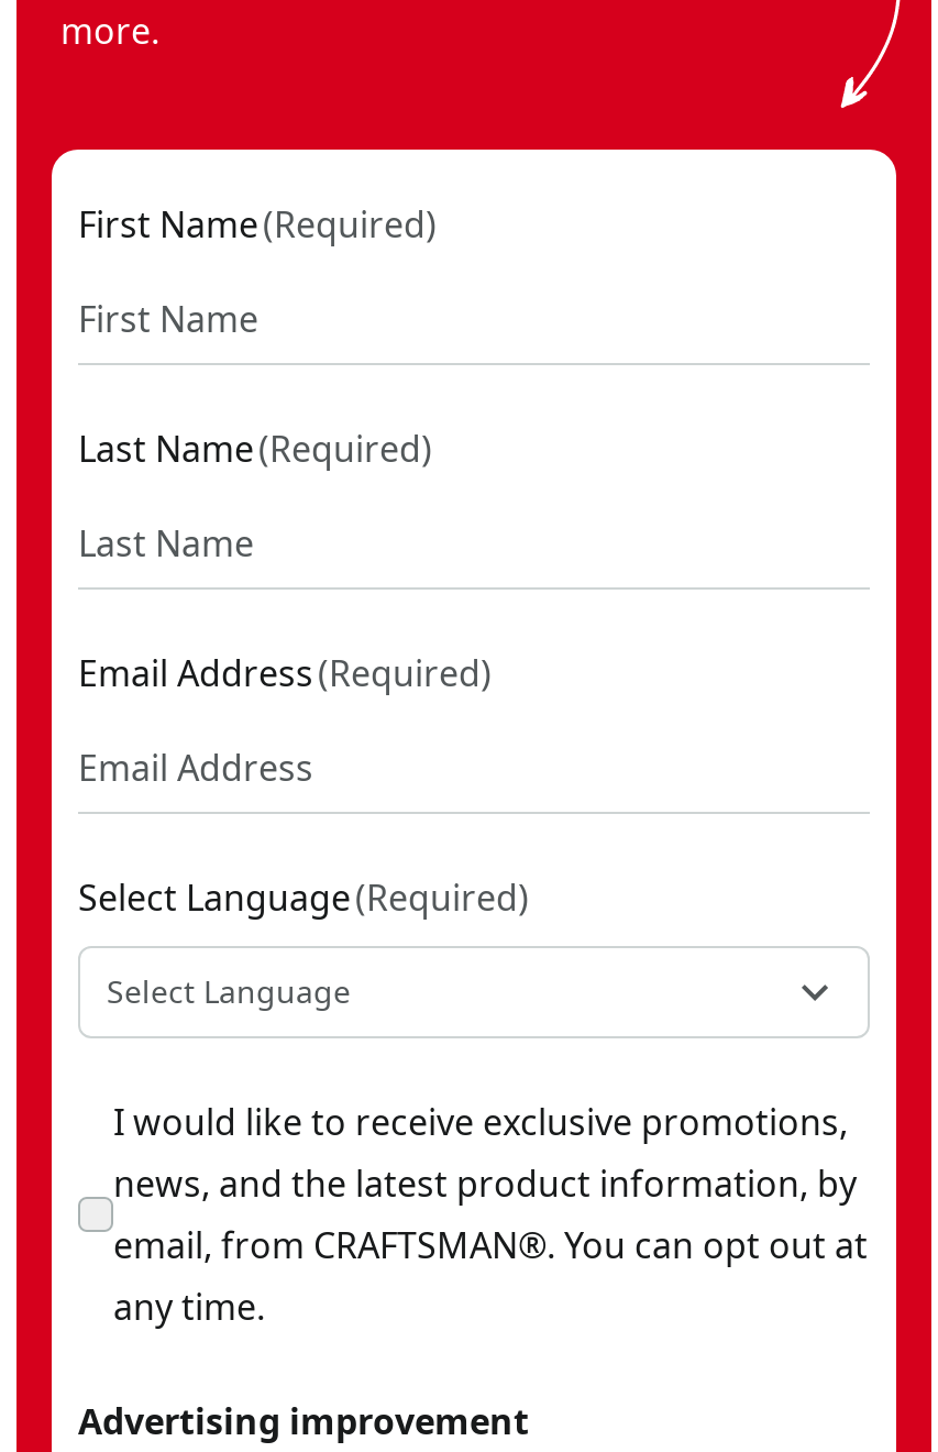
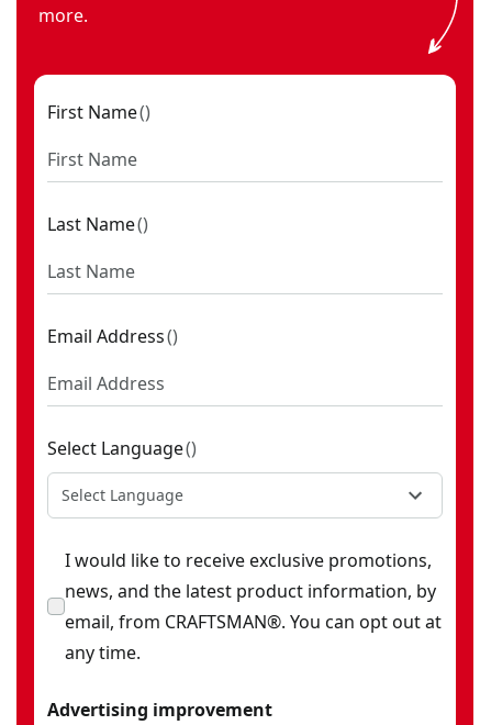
- First Name (Required)
+ First Name ()

- Last Name (Required)
+ Last Name ()

- Email Address (Required)
+ Email Address ()

- Select Language (Required)
+ Select Language ()
